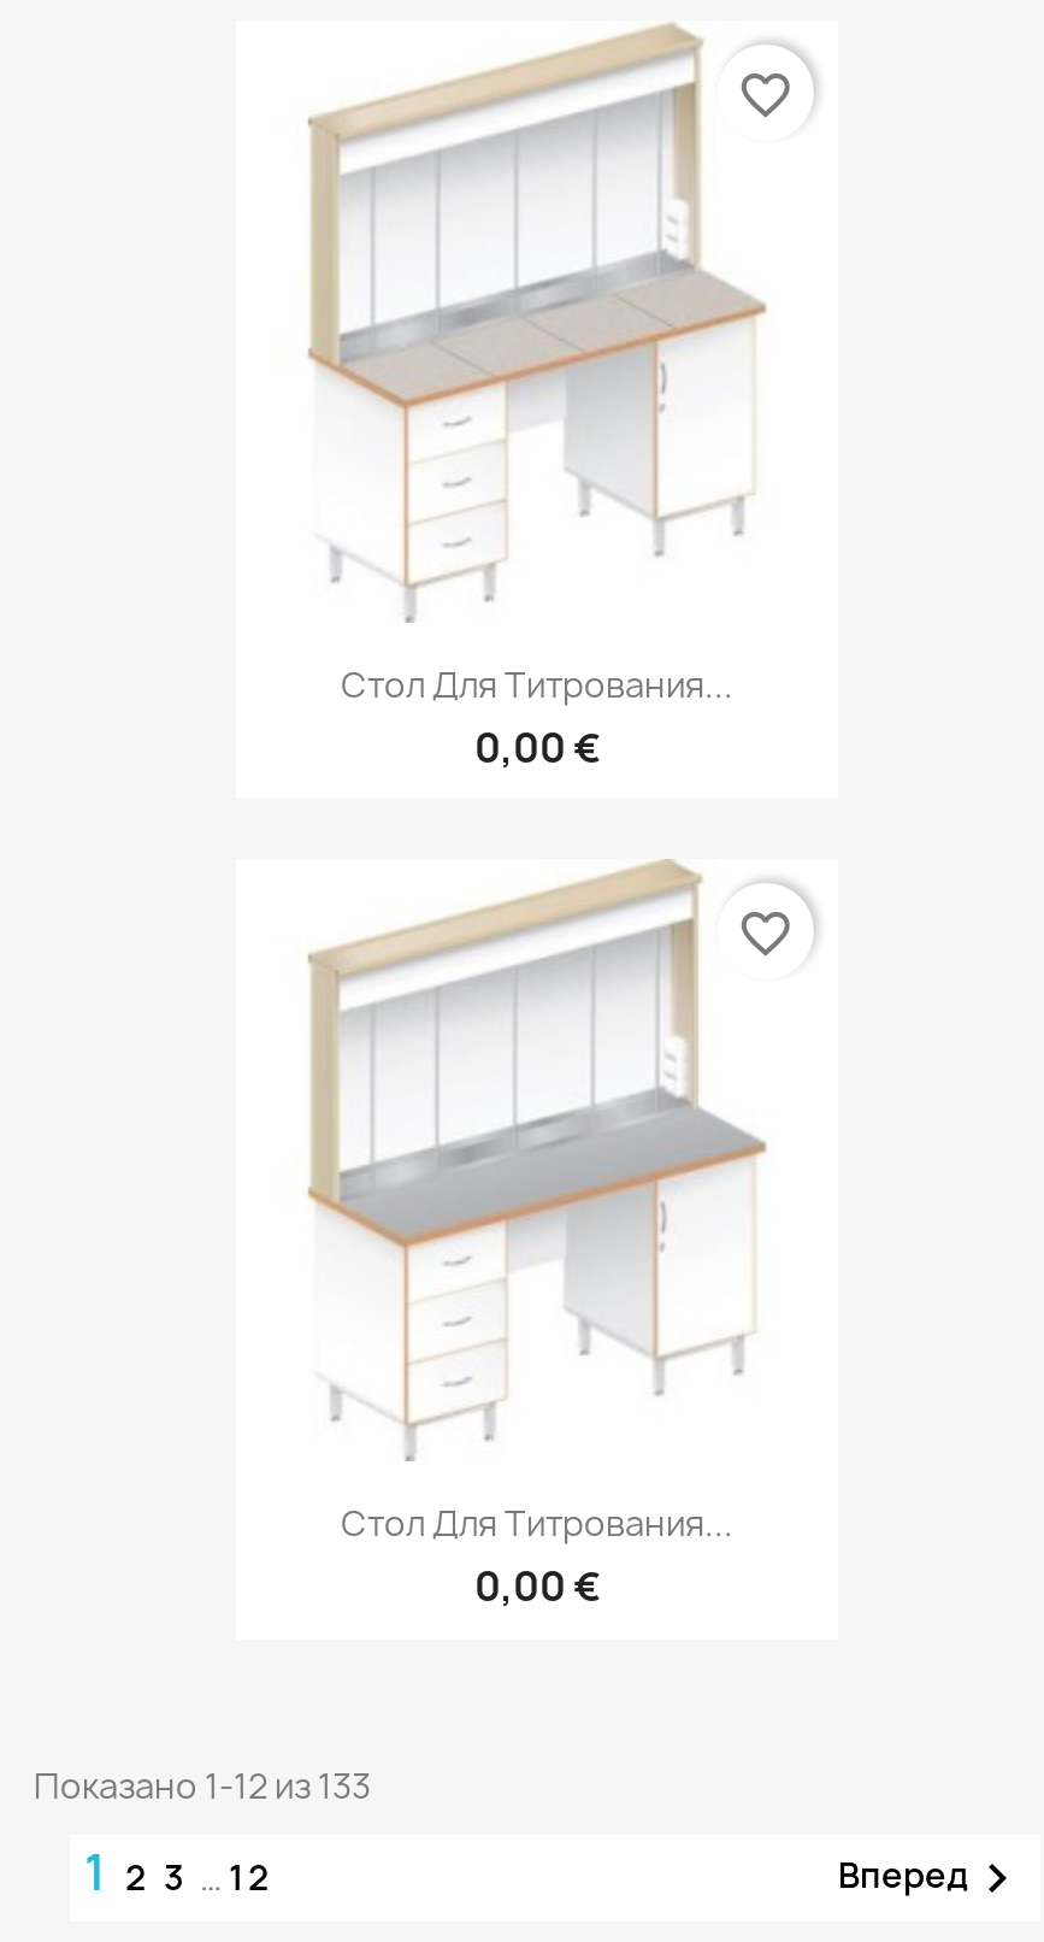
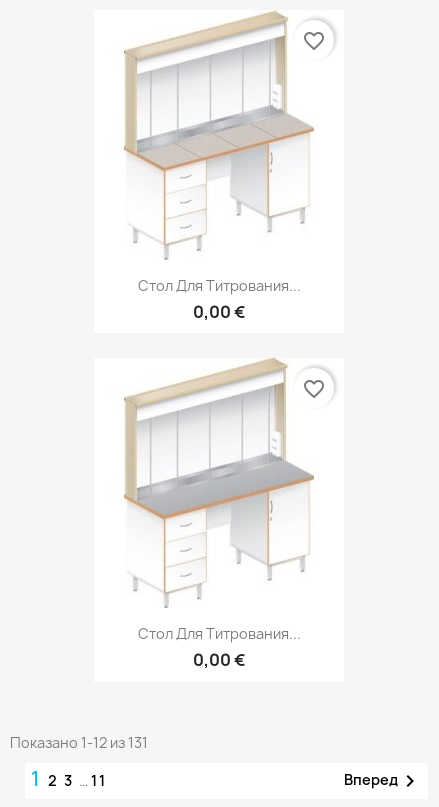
- Показано 1-12 из 133
+ Показано 1-12 из 131

- 1 2 3 … 12
+ 1 2 3 … 11
